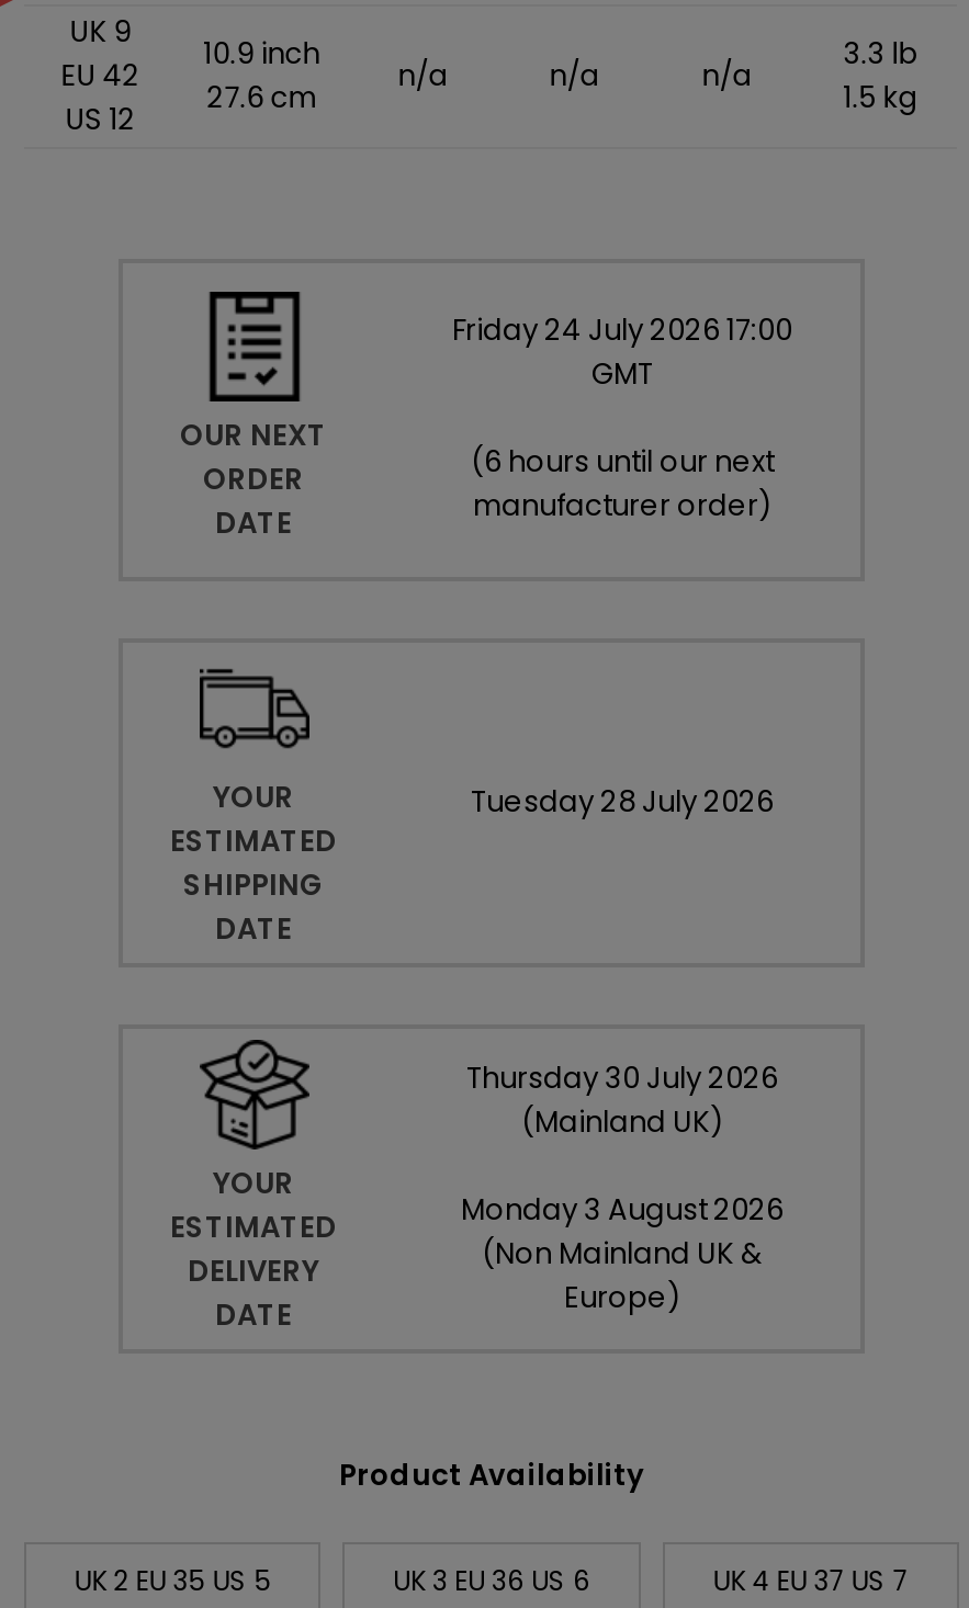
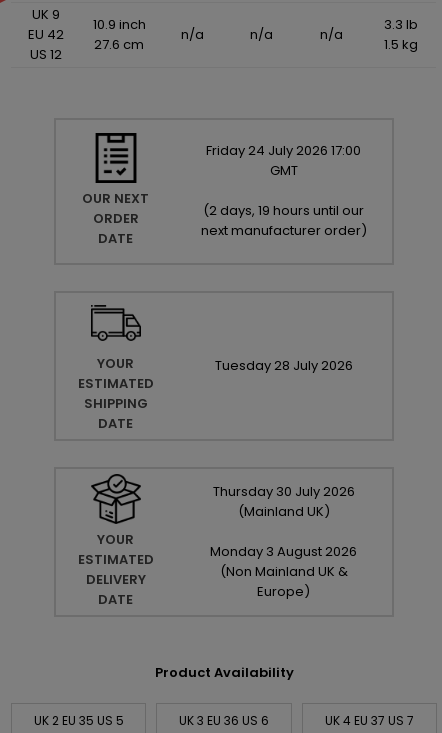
- (6 hours until our next
- manufacturer order)
+ (2 days, 19 hours until our
+ next manufacturer order)
